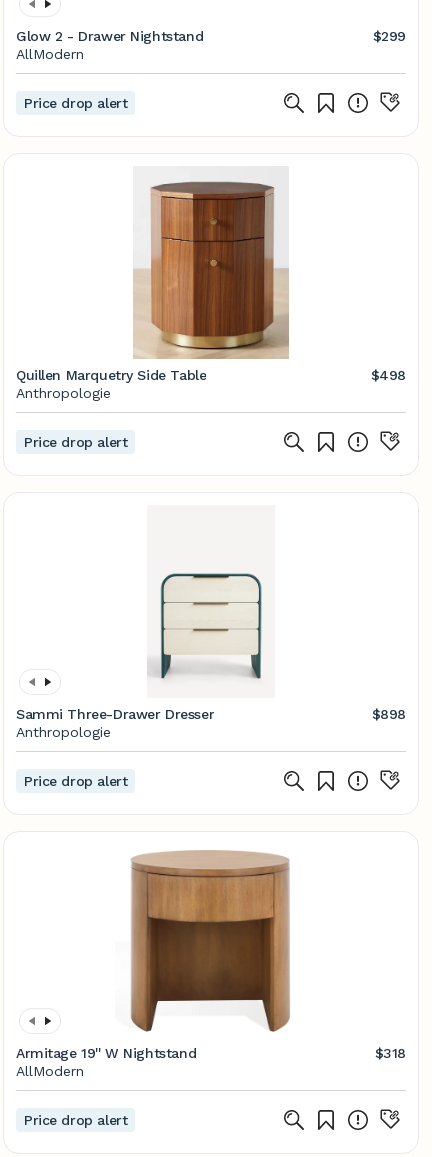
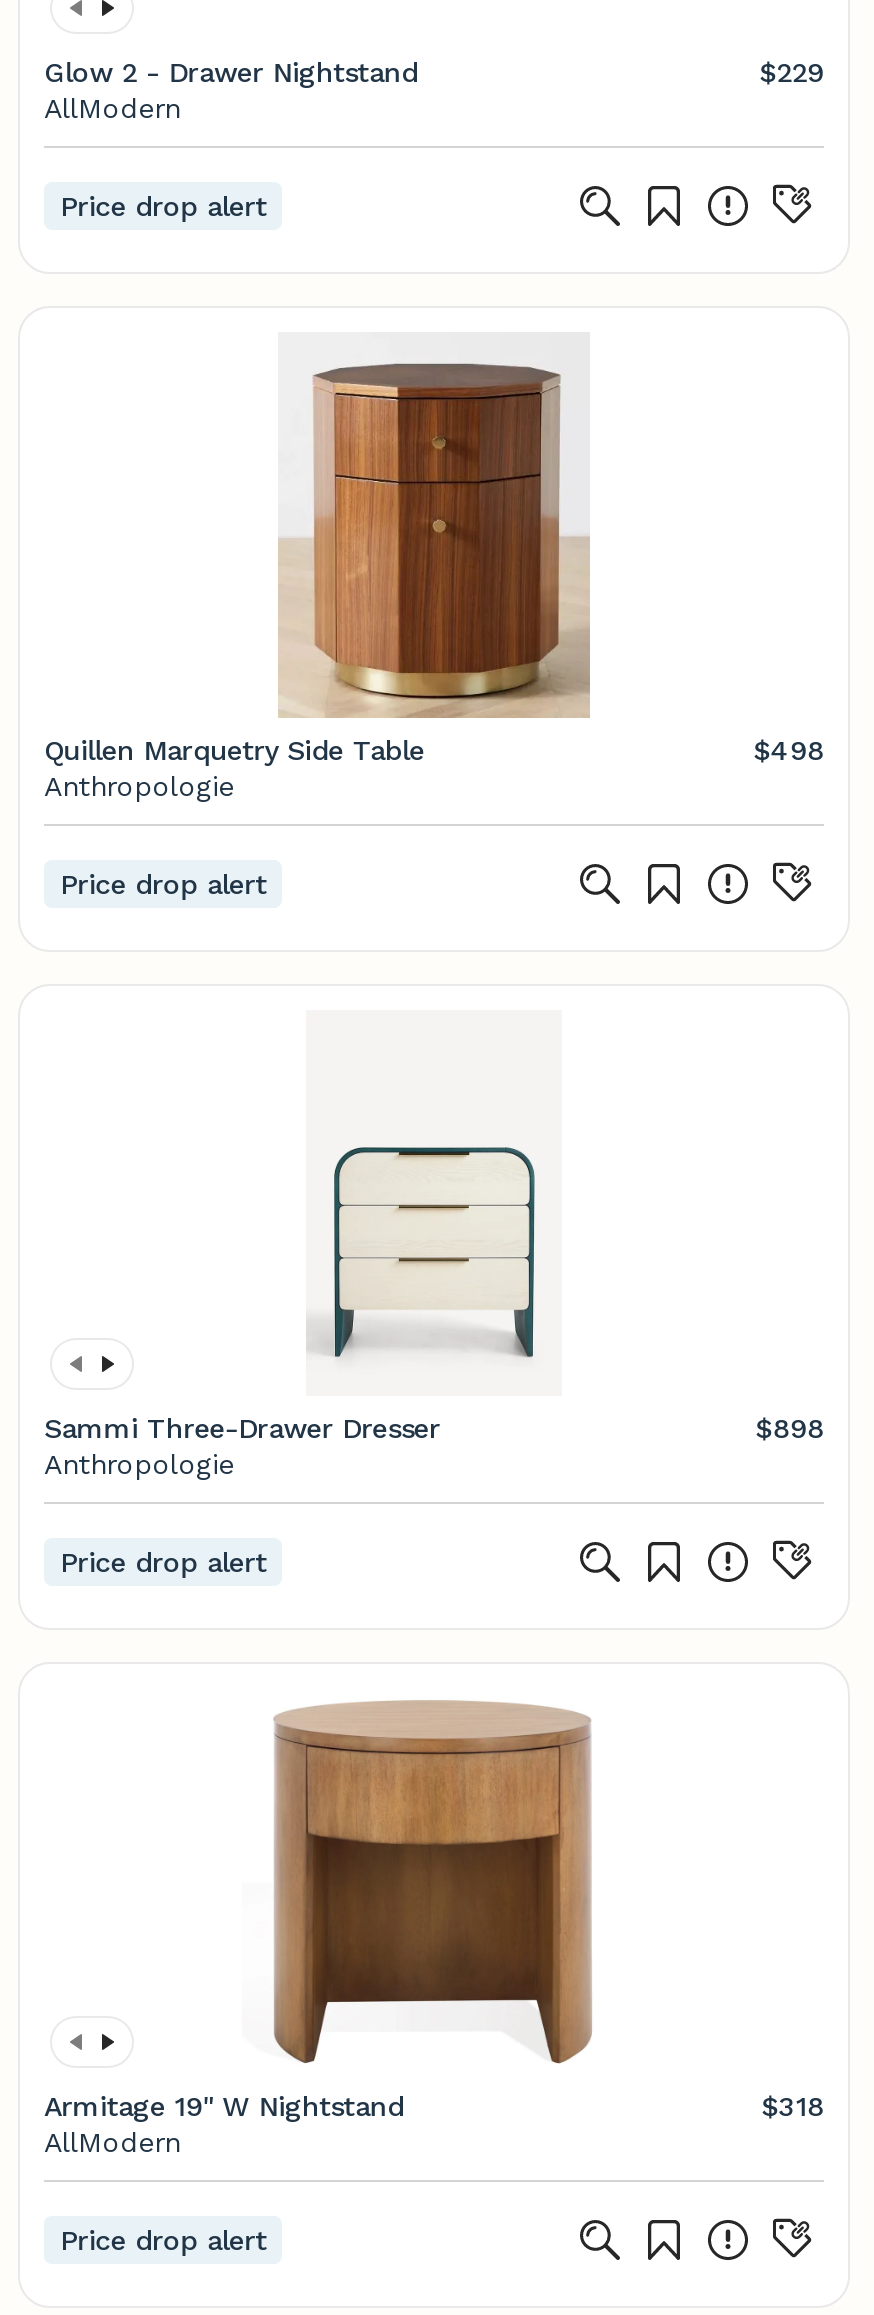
- $299
+ $229
